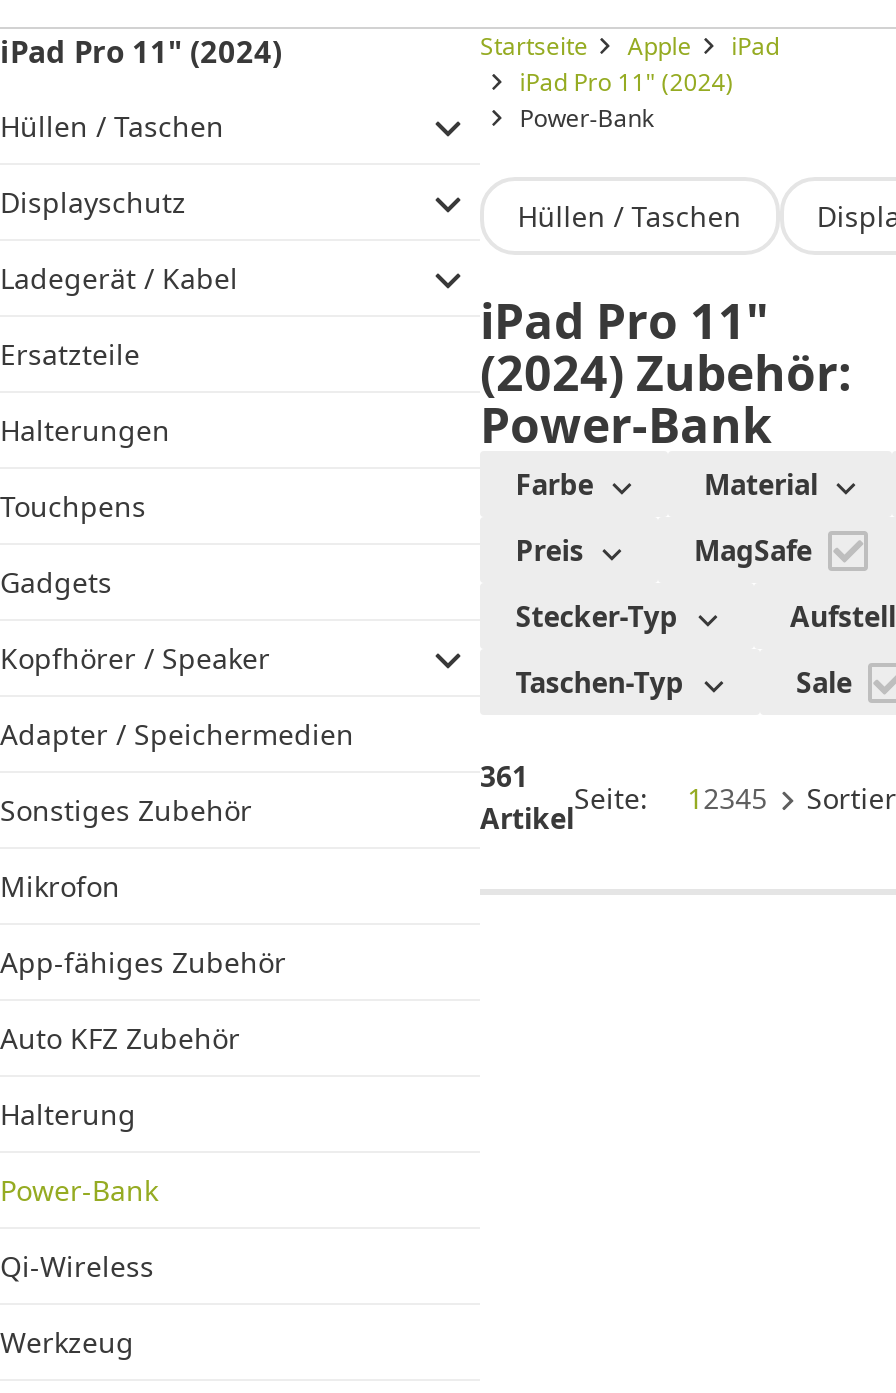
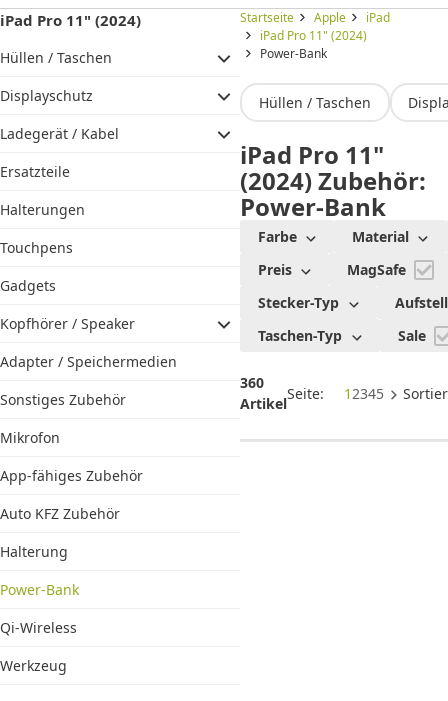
- 361
+ 360
